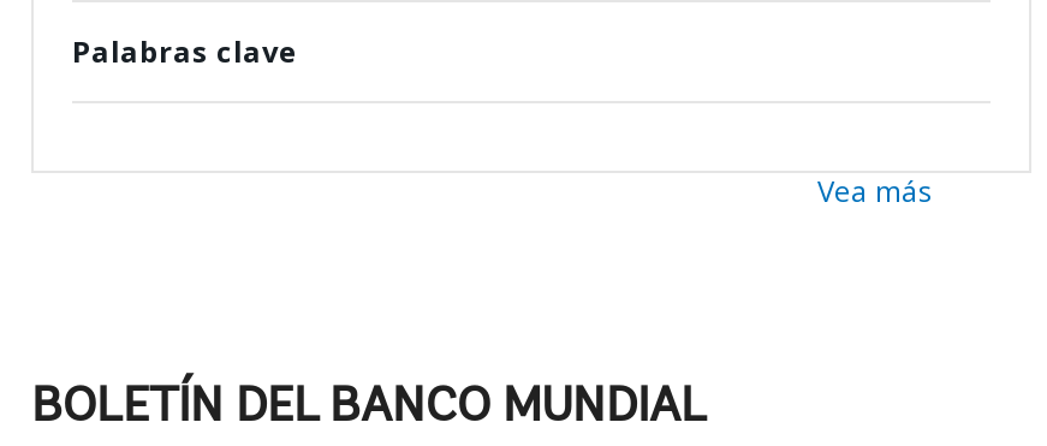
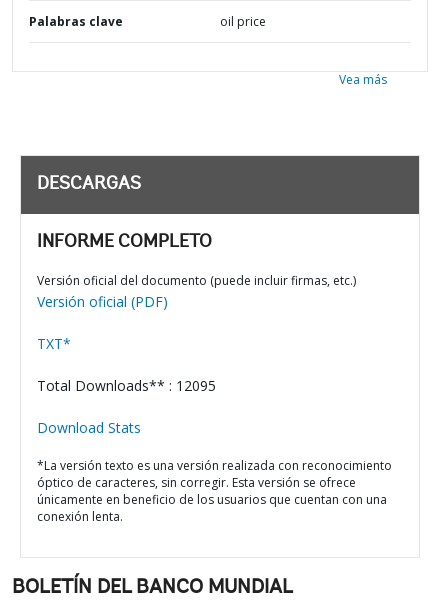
+ oil price

+ DESCARGAS
+ INFORME COMPLETO
+ Versión oficial del documento (puede incluir firmas, etc.)
+ Versión oficial (PDF)
+ TXT*
+ Total Downloads** : 12095
+ Download Stats
+ *La versión texto es una versión realizada con reconocimiento
+ óptico de caracteres, sin corregir. Esta versión se ofrece
+ únicamente en beneficio de los usuarios que cuentan con una
+ conexión lenta.
